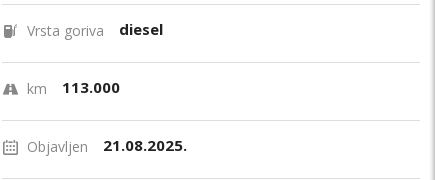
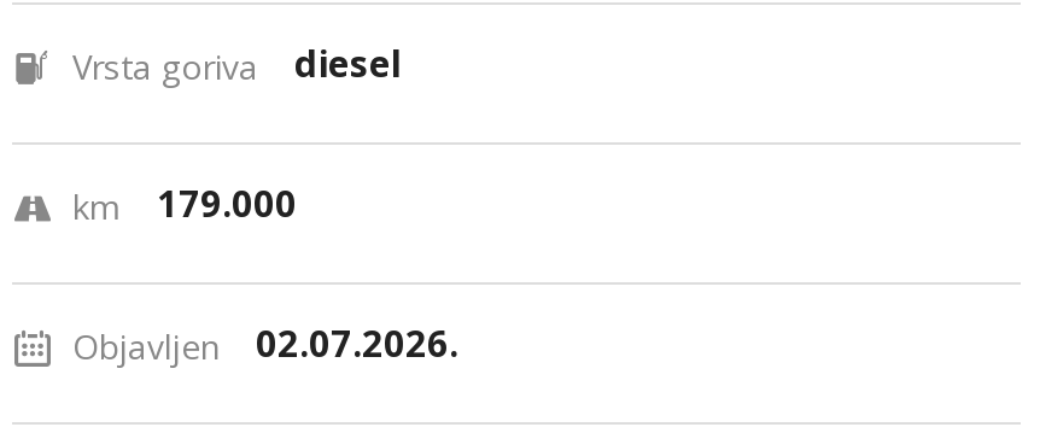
- km 113.000
+ km 179.000

- Objavljen 21.08.2025.
+ Objavljen 02.07.2026.
